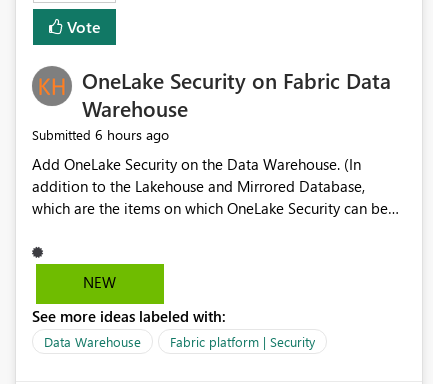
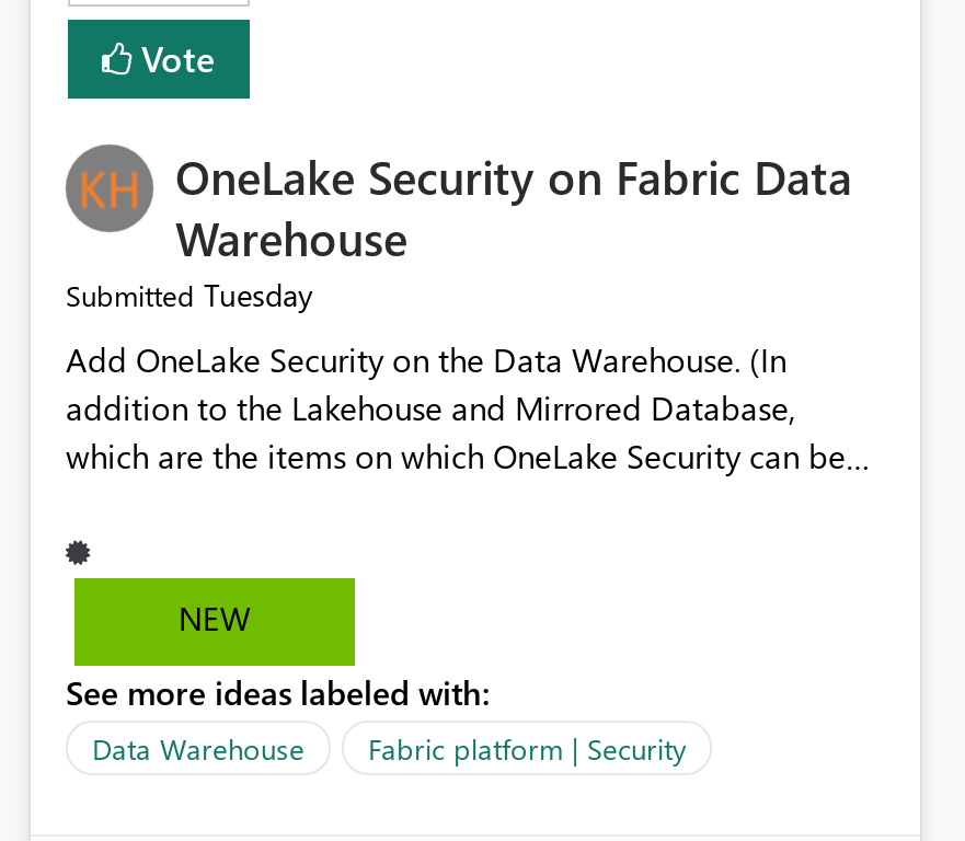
- Submitted 6 hours ago
+ Submitted Tuesday
